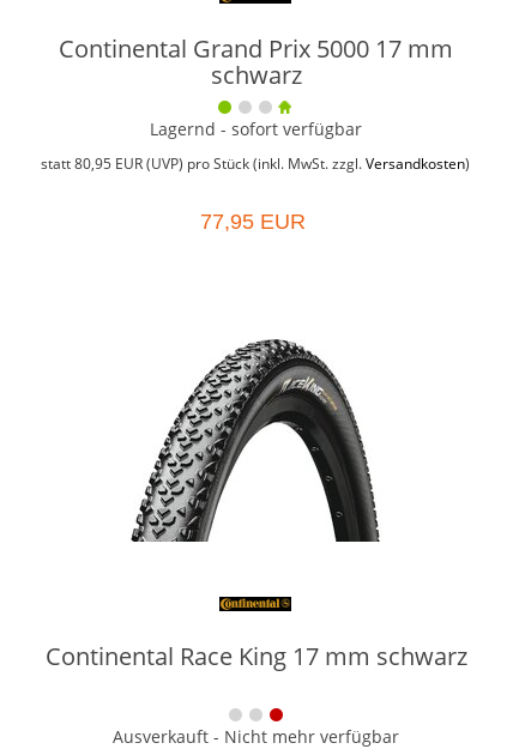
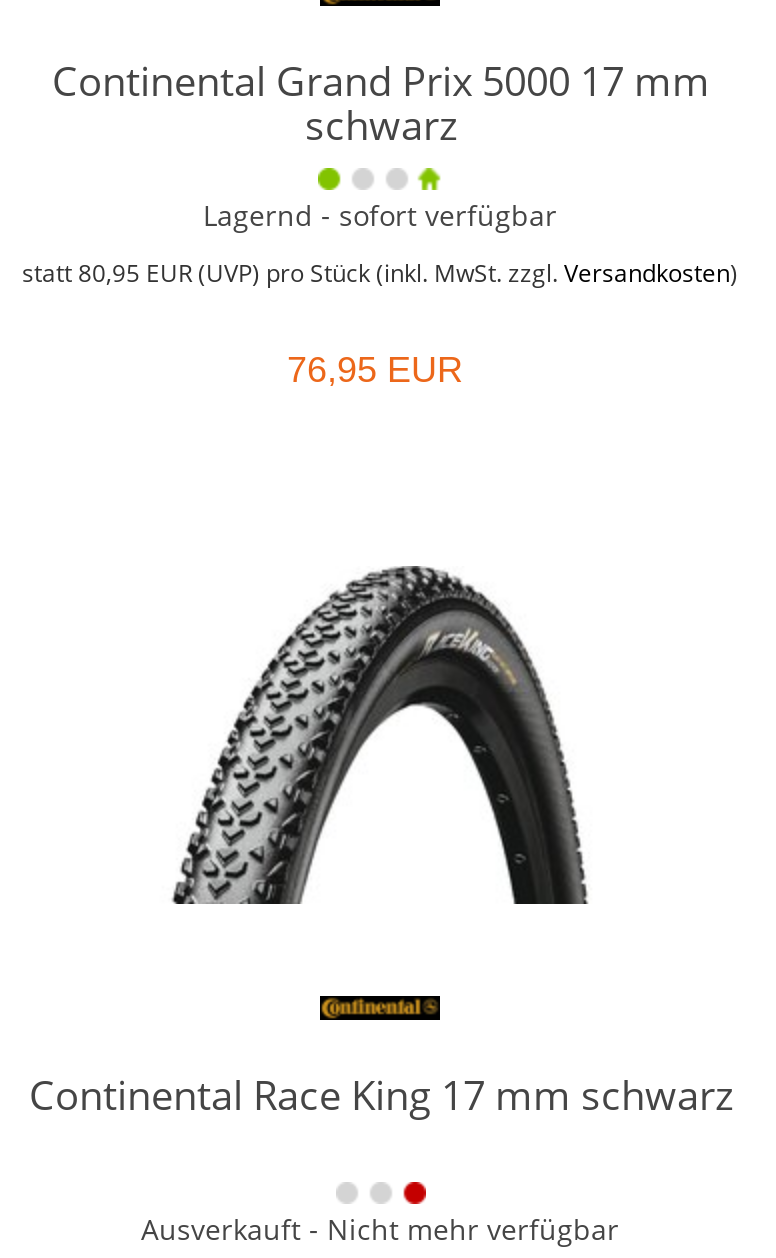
- 77,95 EUR
+ 76,95 EUR
